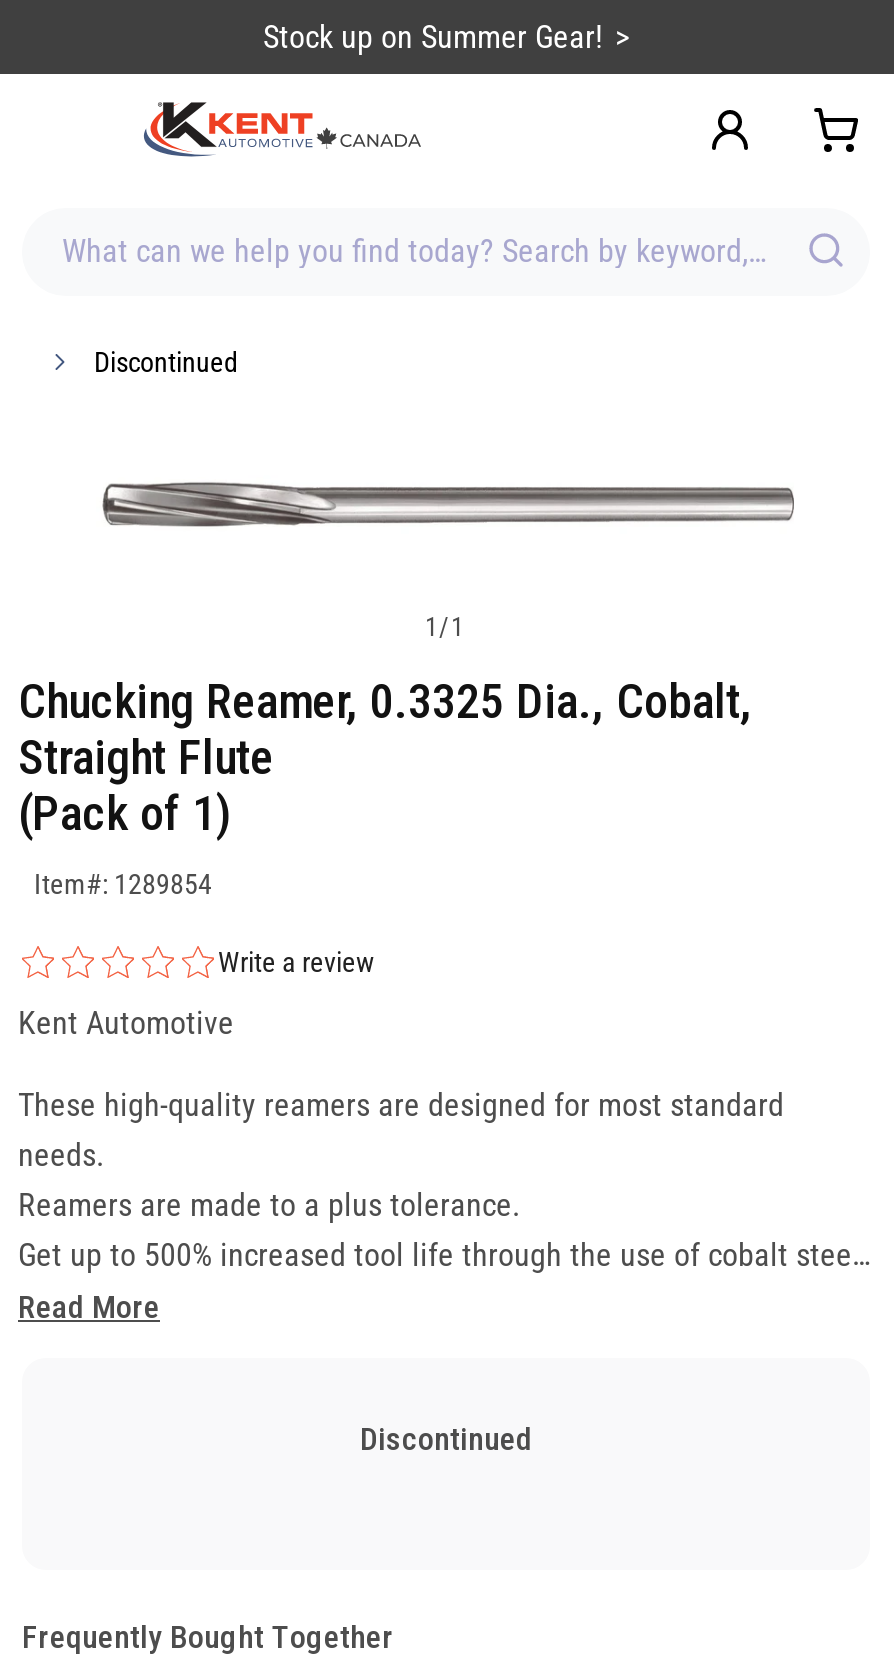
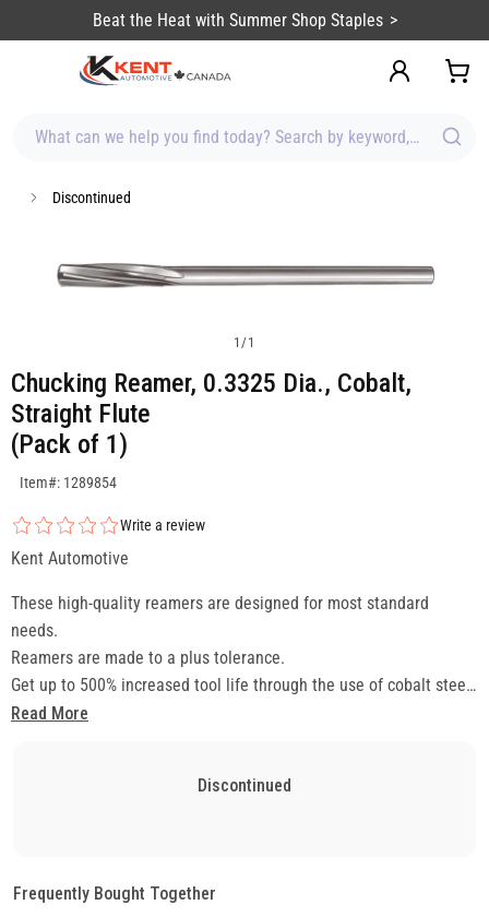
- Stock up on Summer Gear!
+ Beat the Heat with Summer Shop Staples
